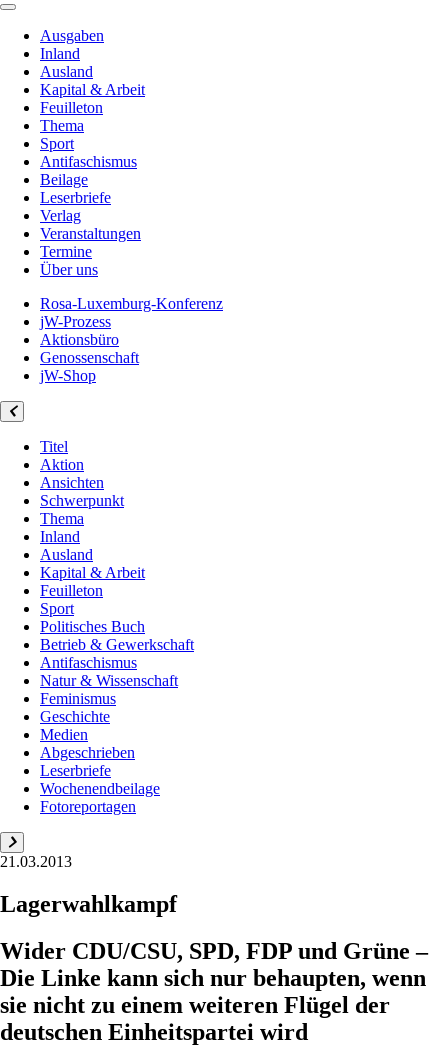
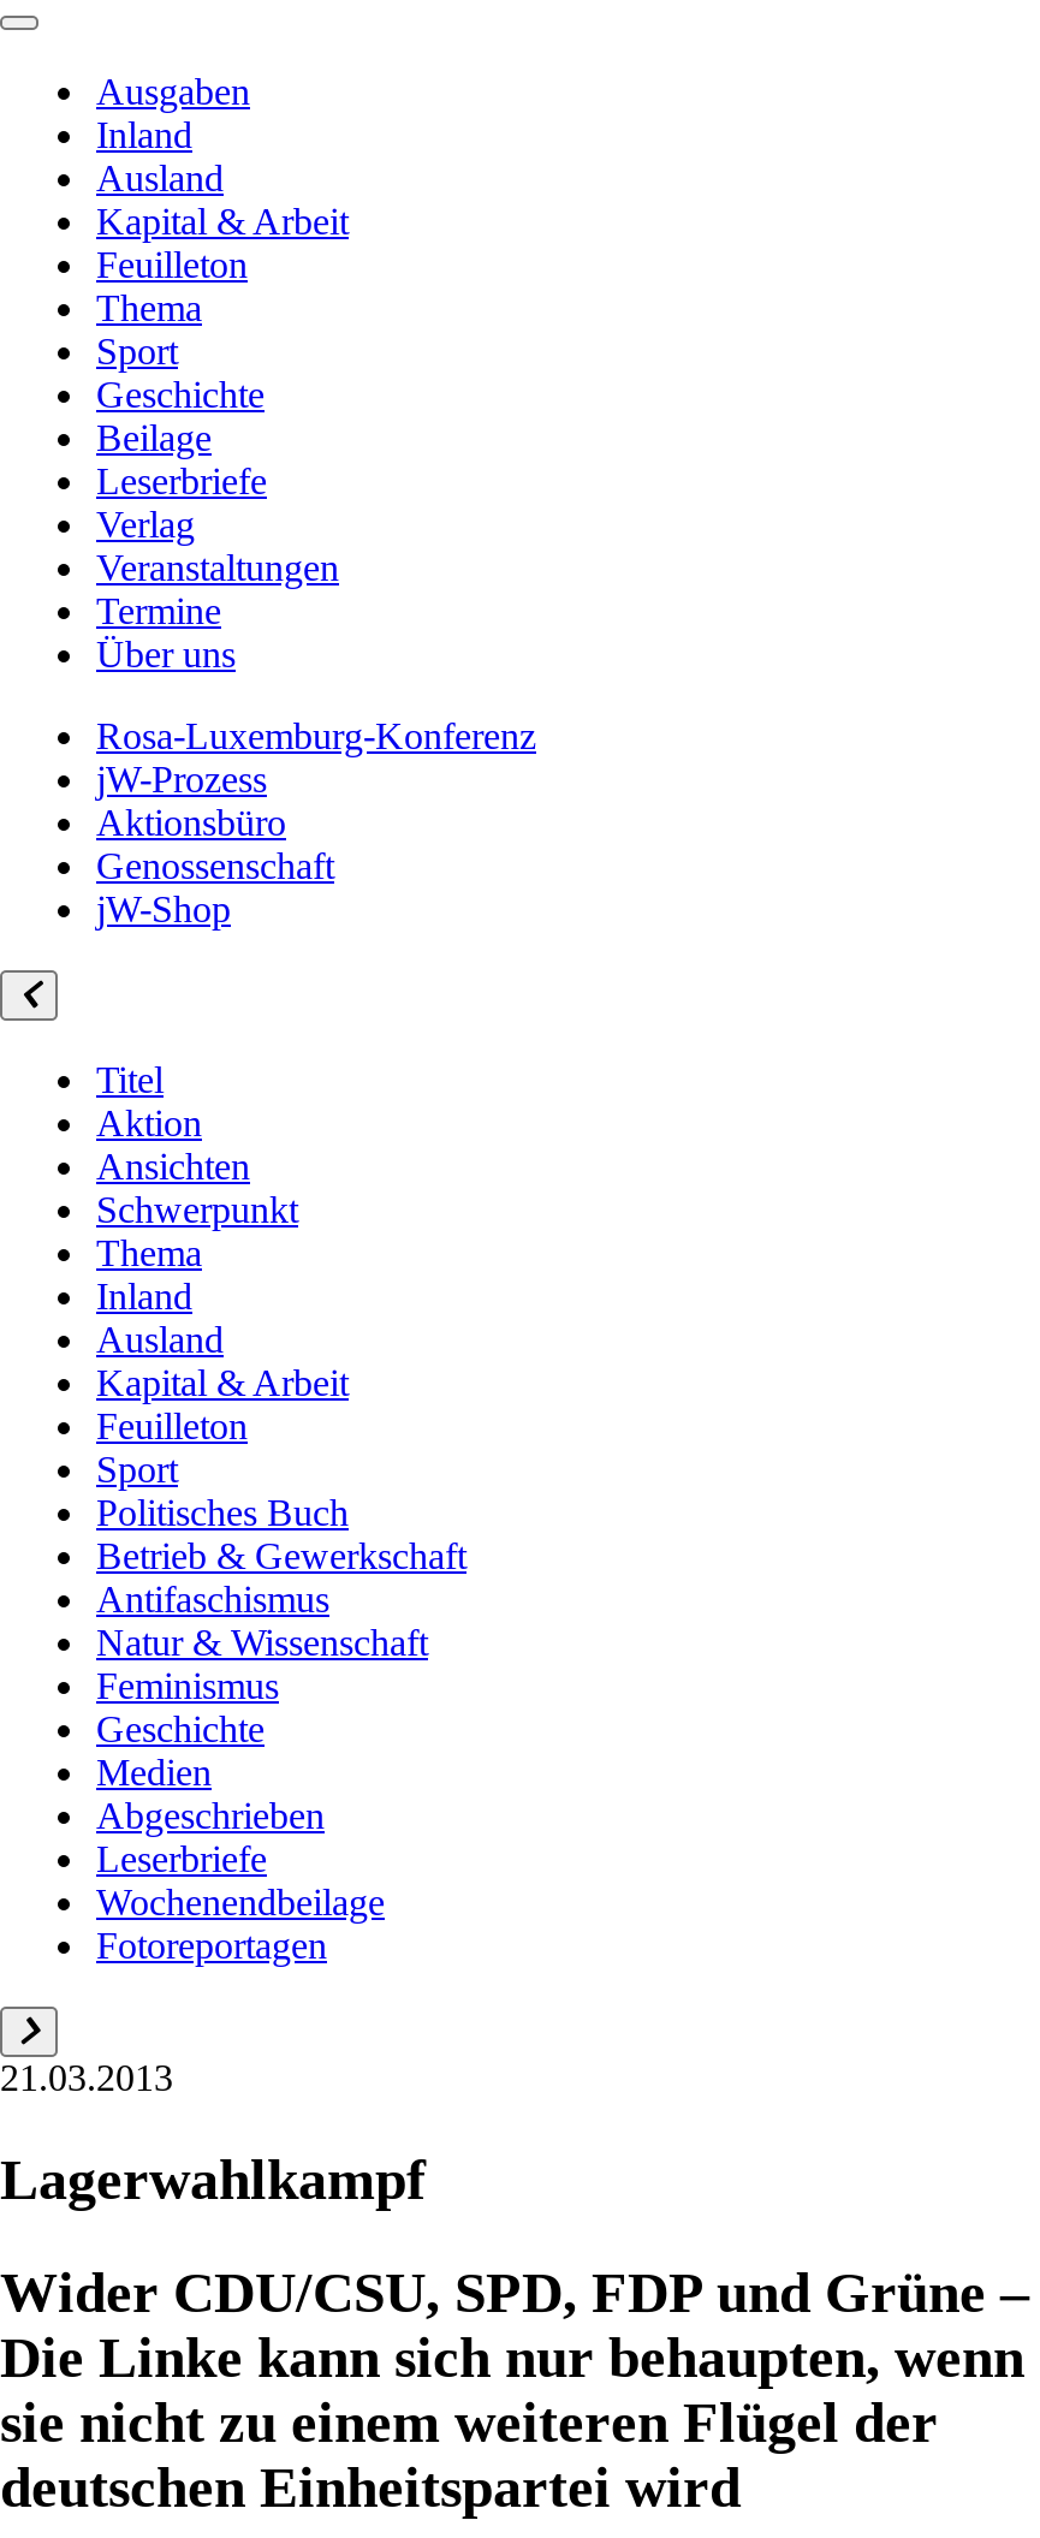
- Antifaschismus
+ Geschichte
